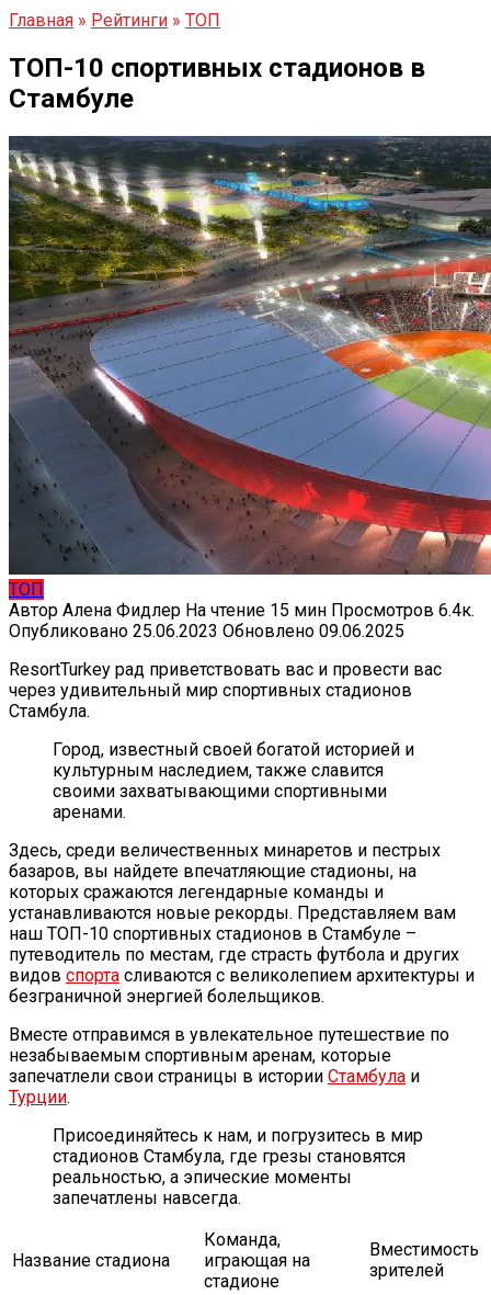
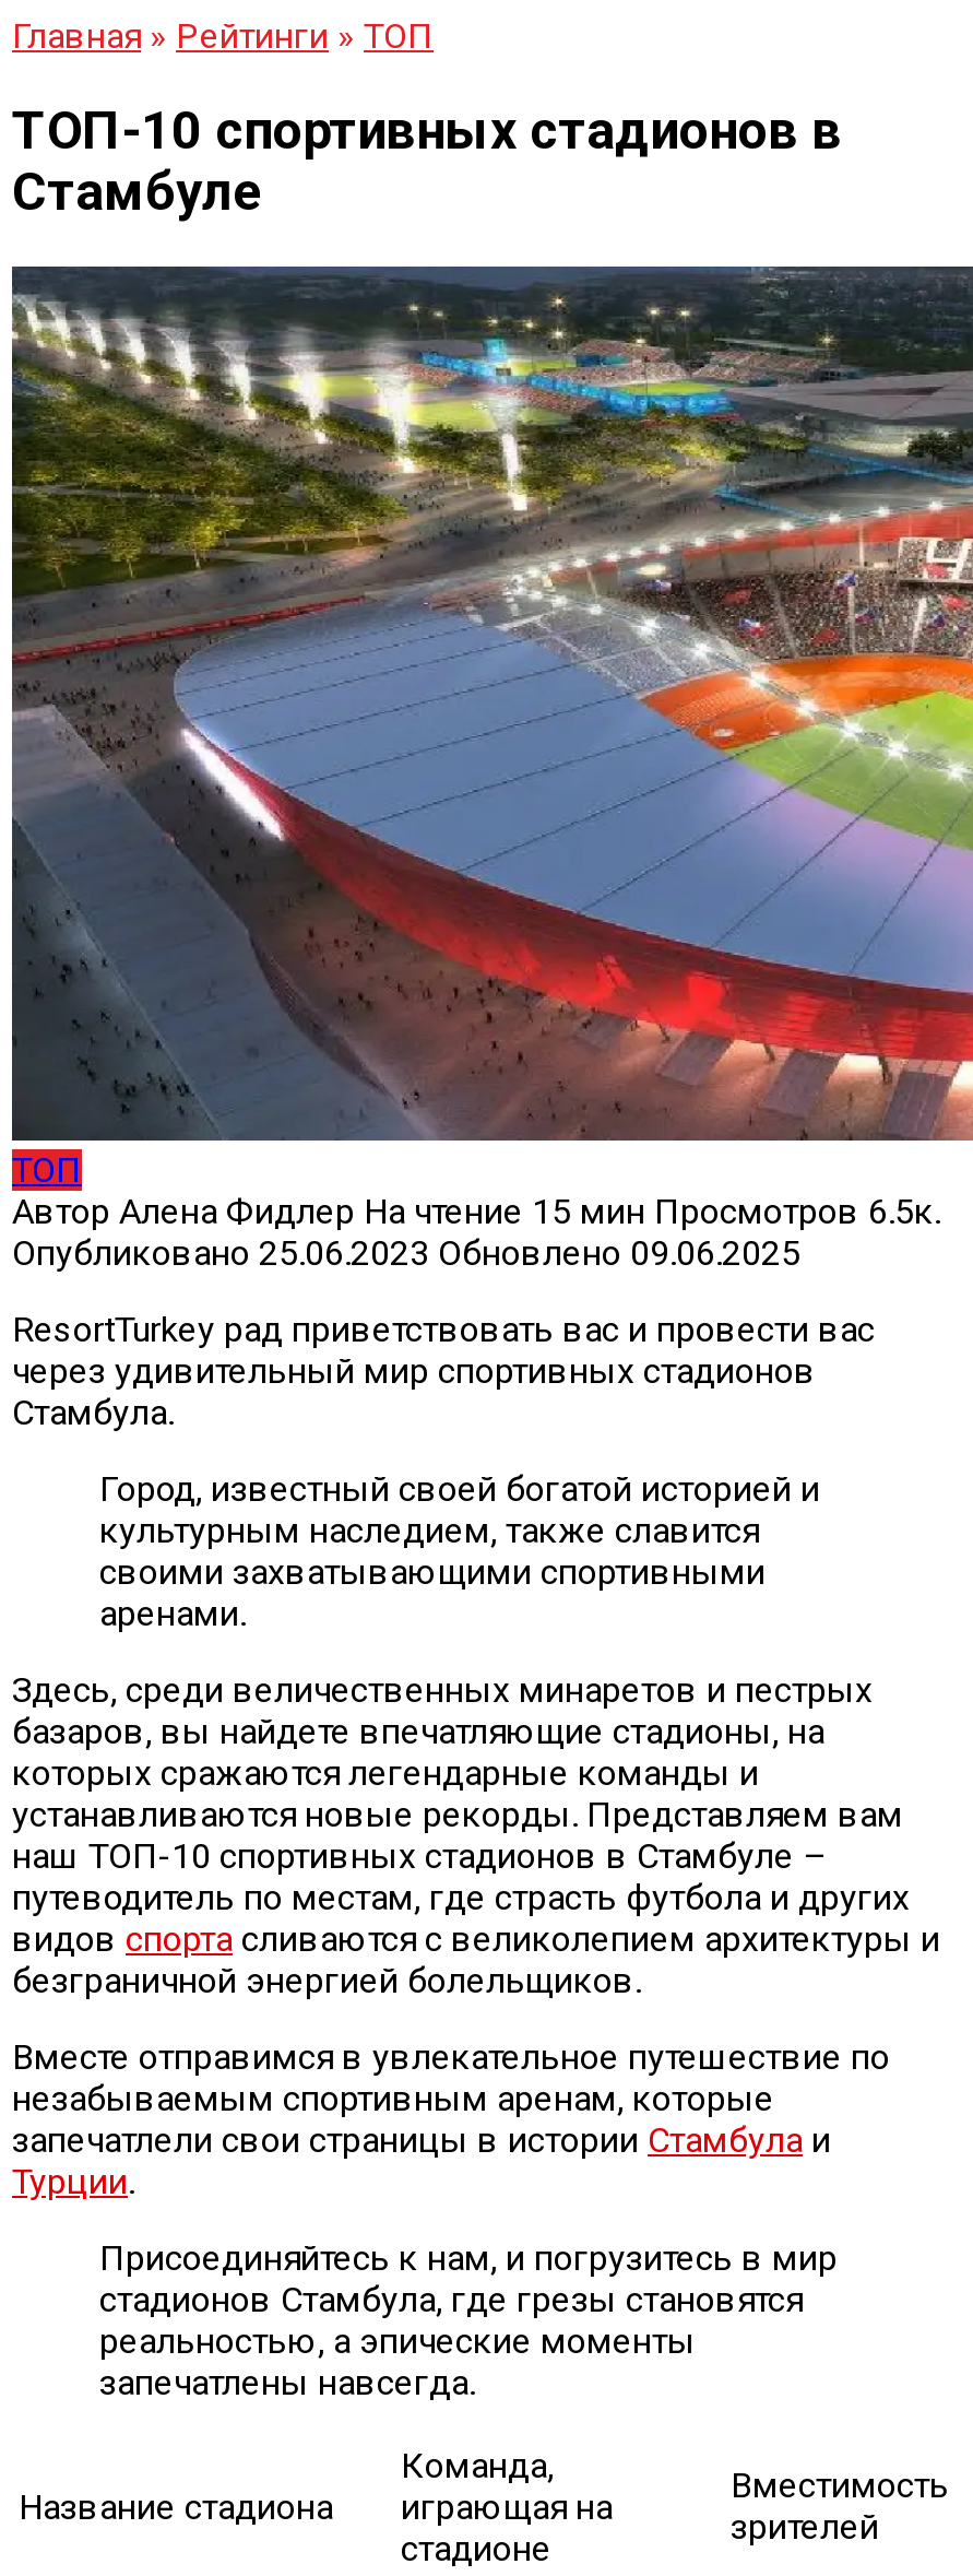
- Автор Алена Фидлер На чтение 15 мин Просмотров 6.4к.
+ Автор Алена Фидлер На чтение 15 мин Просмотров 6.5к.
